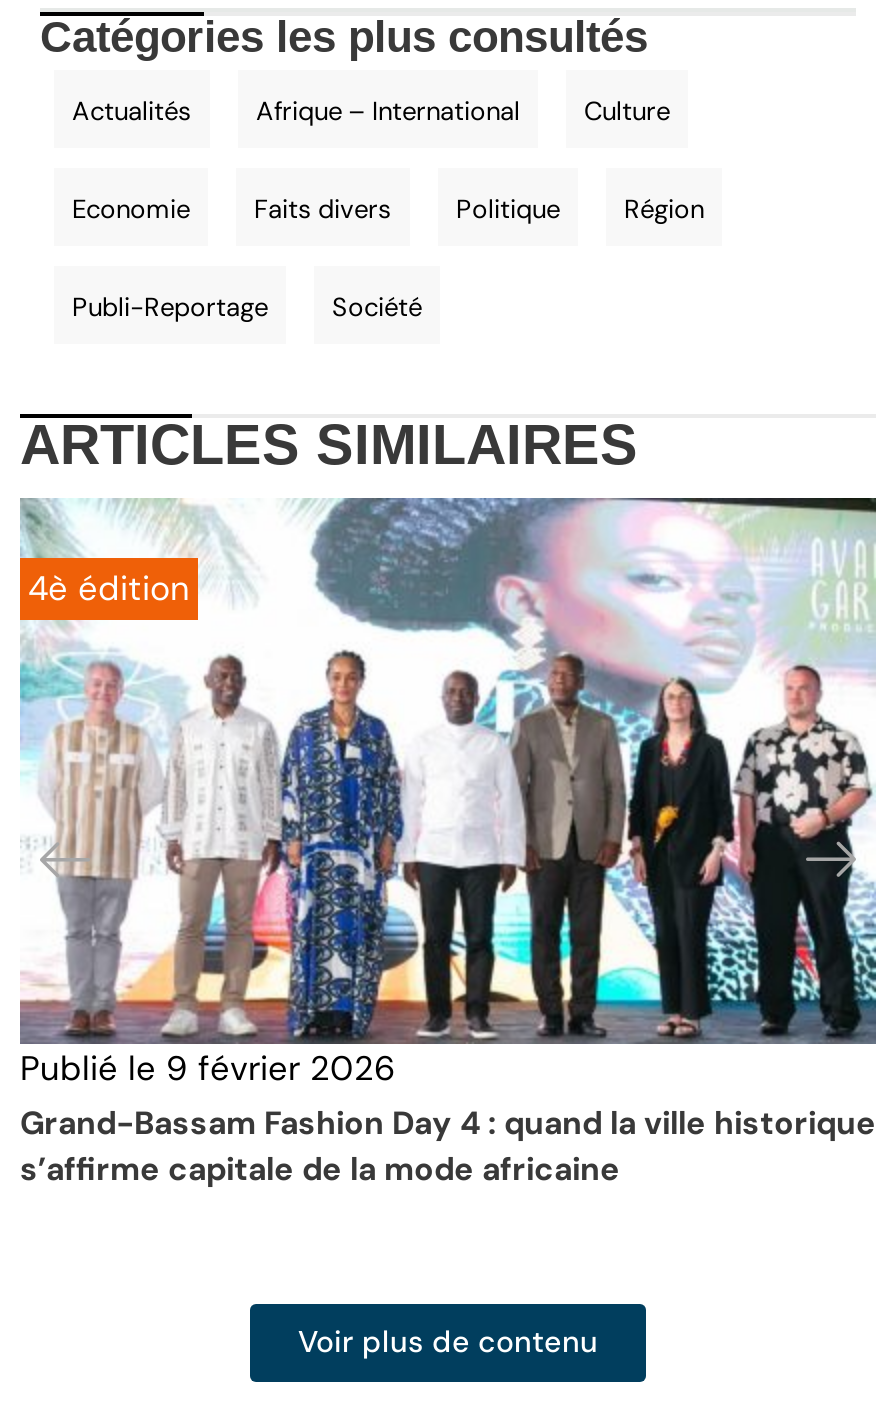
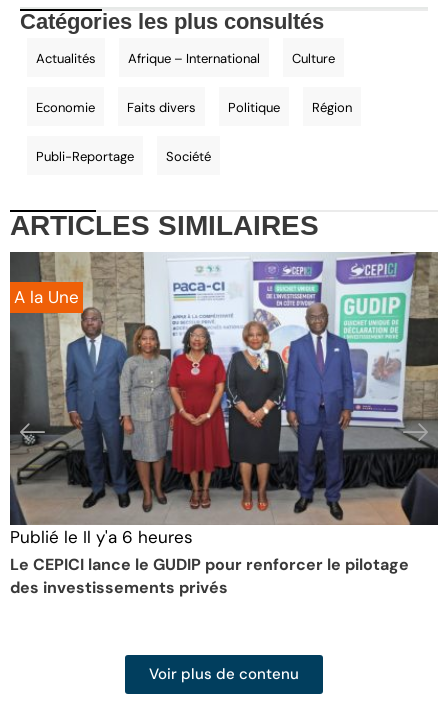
- [image]
- 4è édition
+ [image]
+ A la Une

- Publié le 9 février 2026
- Grand-Bassam Fashion Day 4 : quand la ville historique
- s’affirme capitale de la mode africaine
+ Publié le Il y'a 6 heures
+ Le CEPICI lance le GUDIP pour renforcer le pilotage
+ des investissements privés
